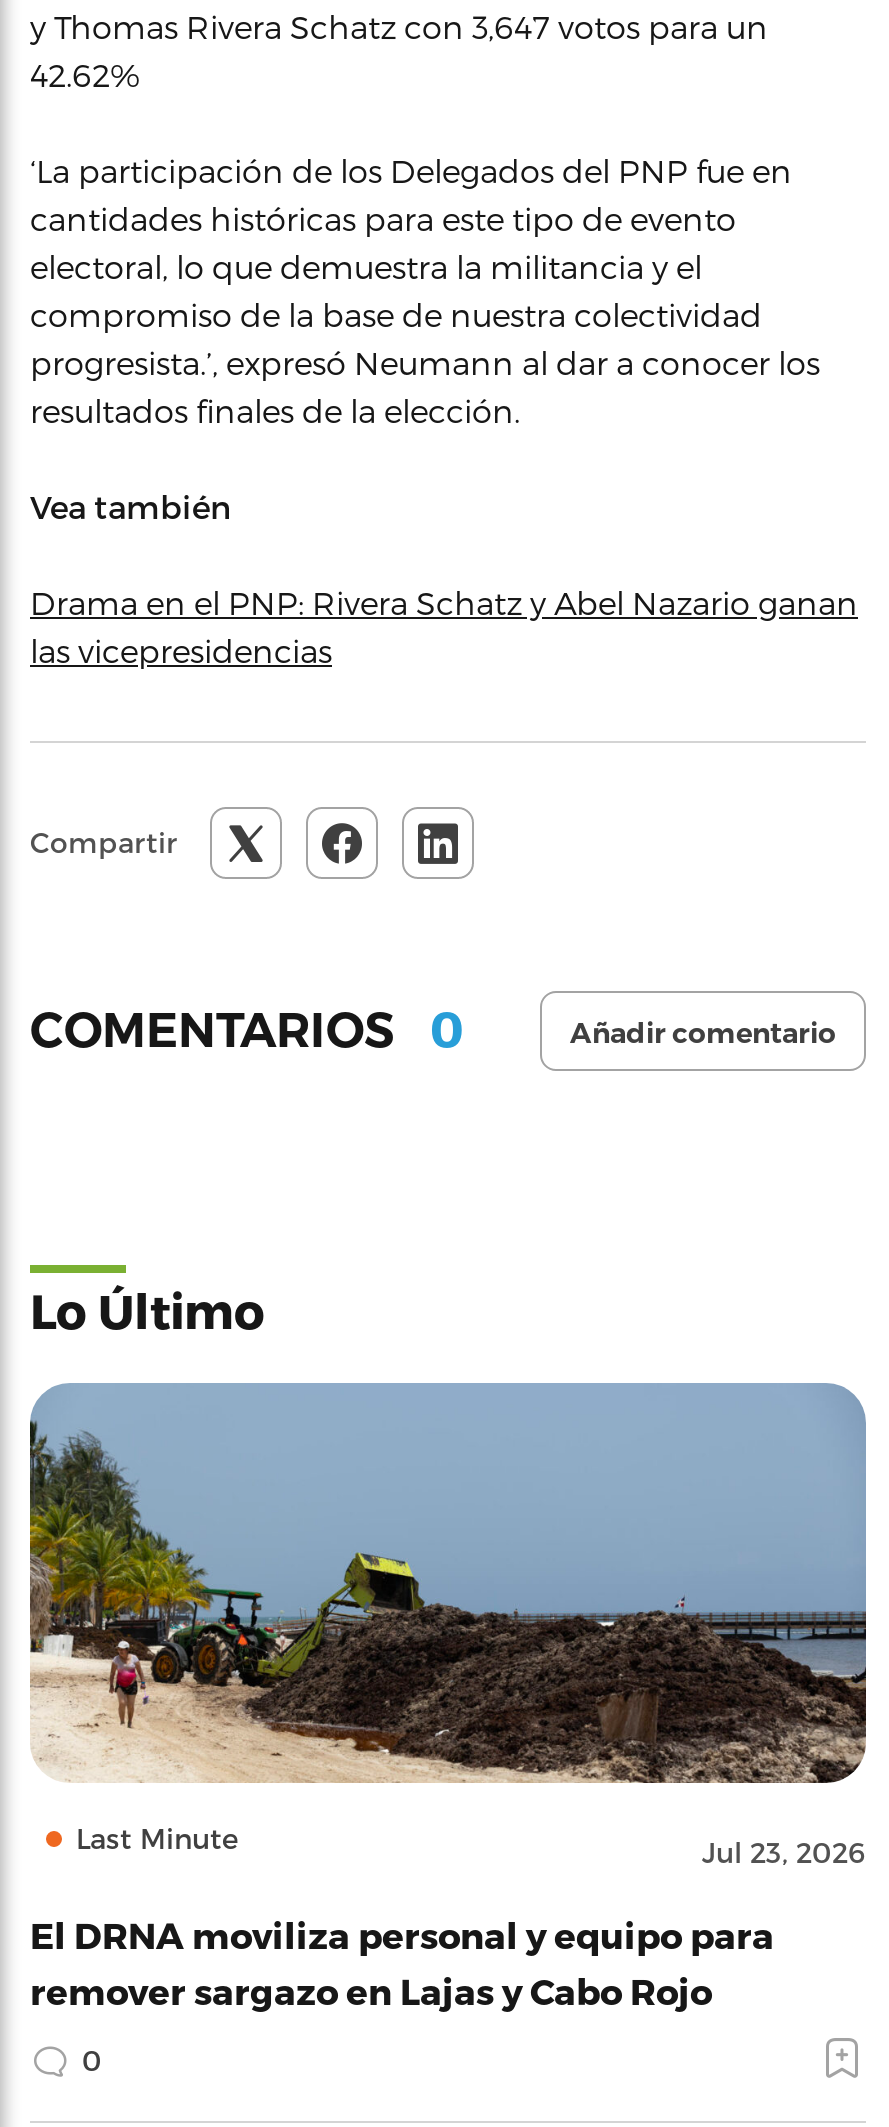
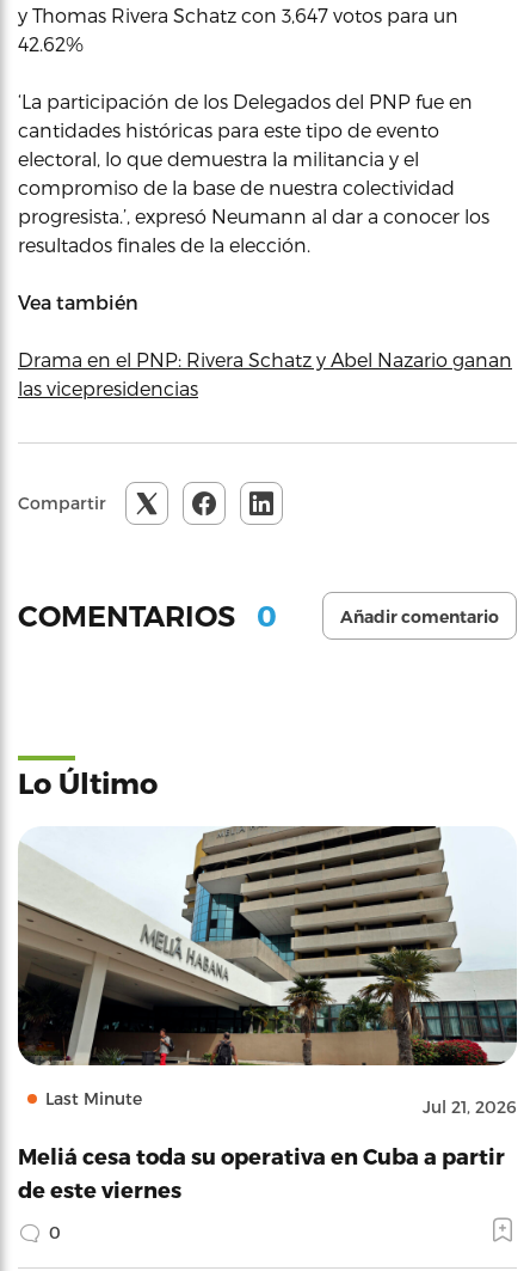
- [image]
- Jul 23, 2026
+ [image]
+ Jul 21, 2026

- El DRNA moviliza personal y equipo para
- remover sargazo en Lajas y Cabo Rojo
+ Meliá cesa toda su operativa en Cuba a partir
+ de este viernes
